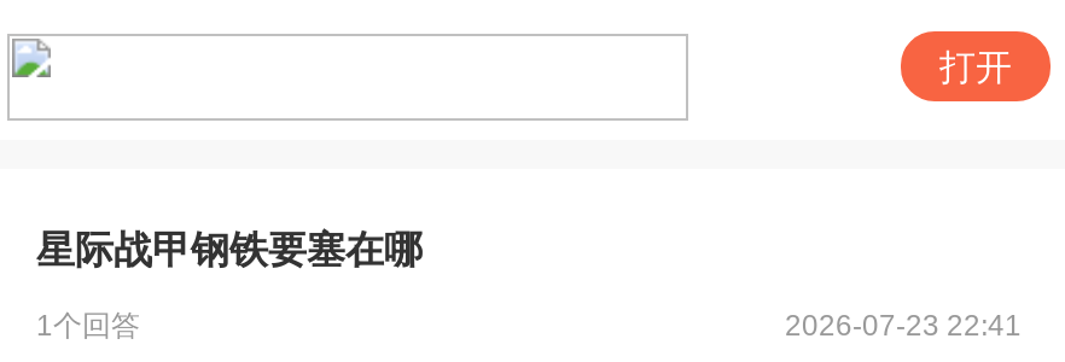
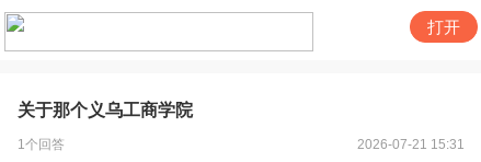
- 星际战甲钢铁要塞在哪
+ 关于那个义乌工商学院

- 2026-07-23 22:41
+ 2026-07-21 15:31
